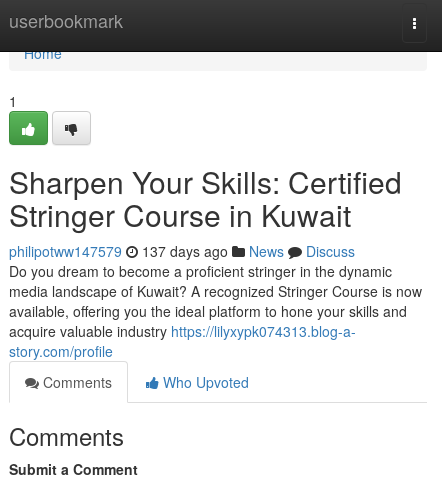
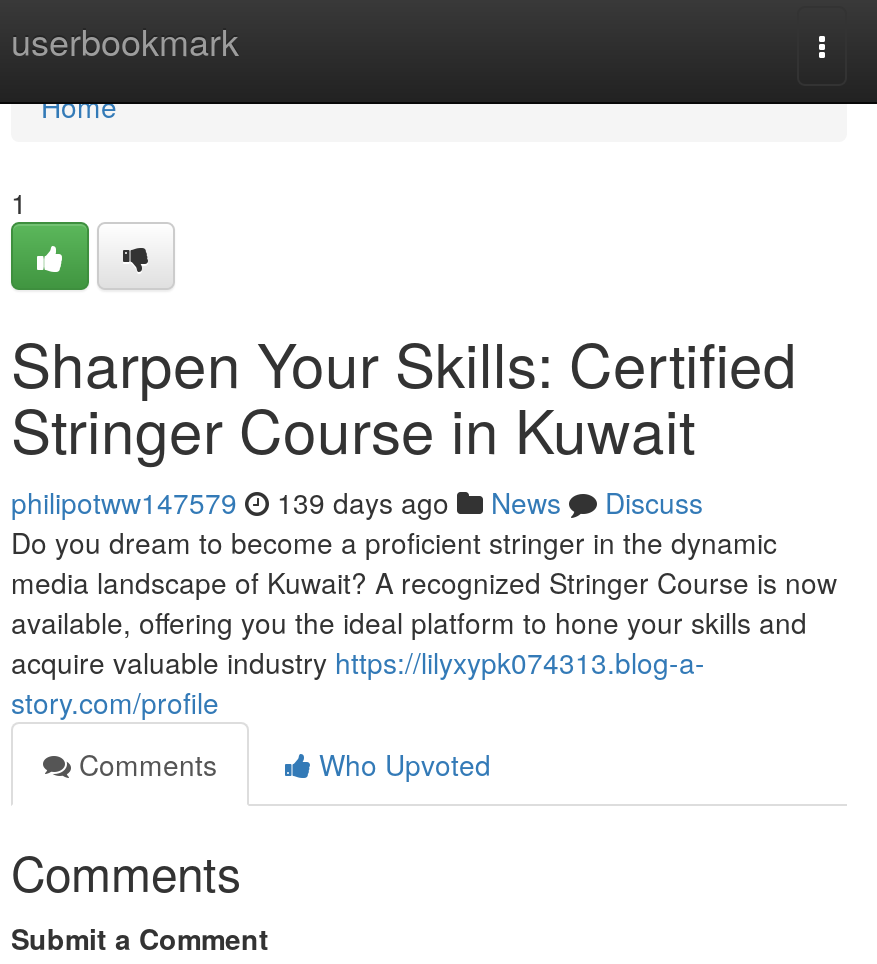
- philipotww147579 137 days ago News Discuss
+ philipotww147579 139 days ago News Discuss
